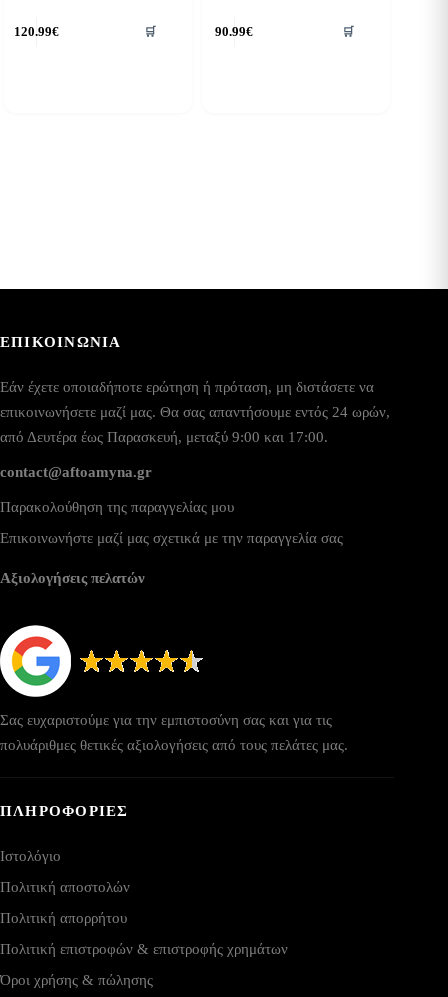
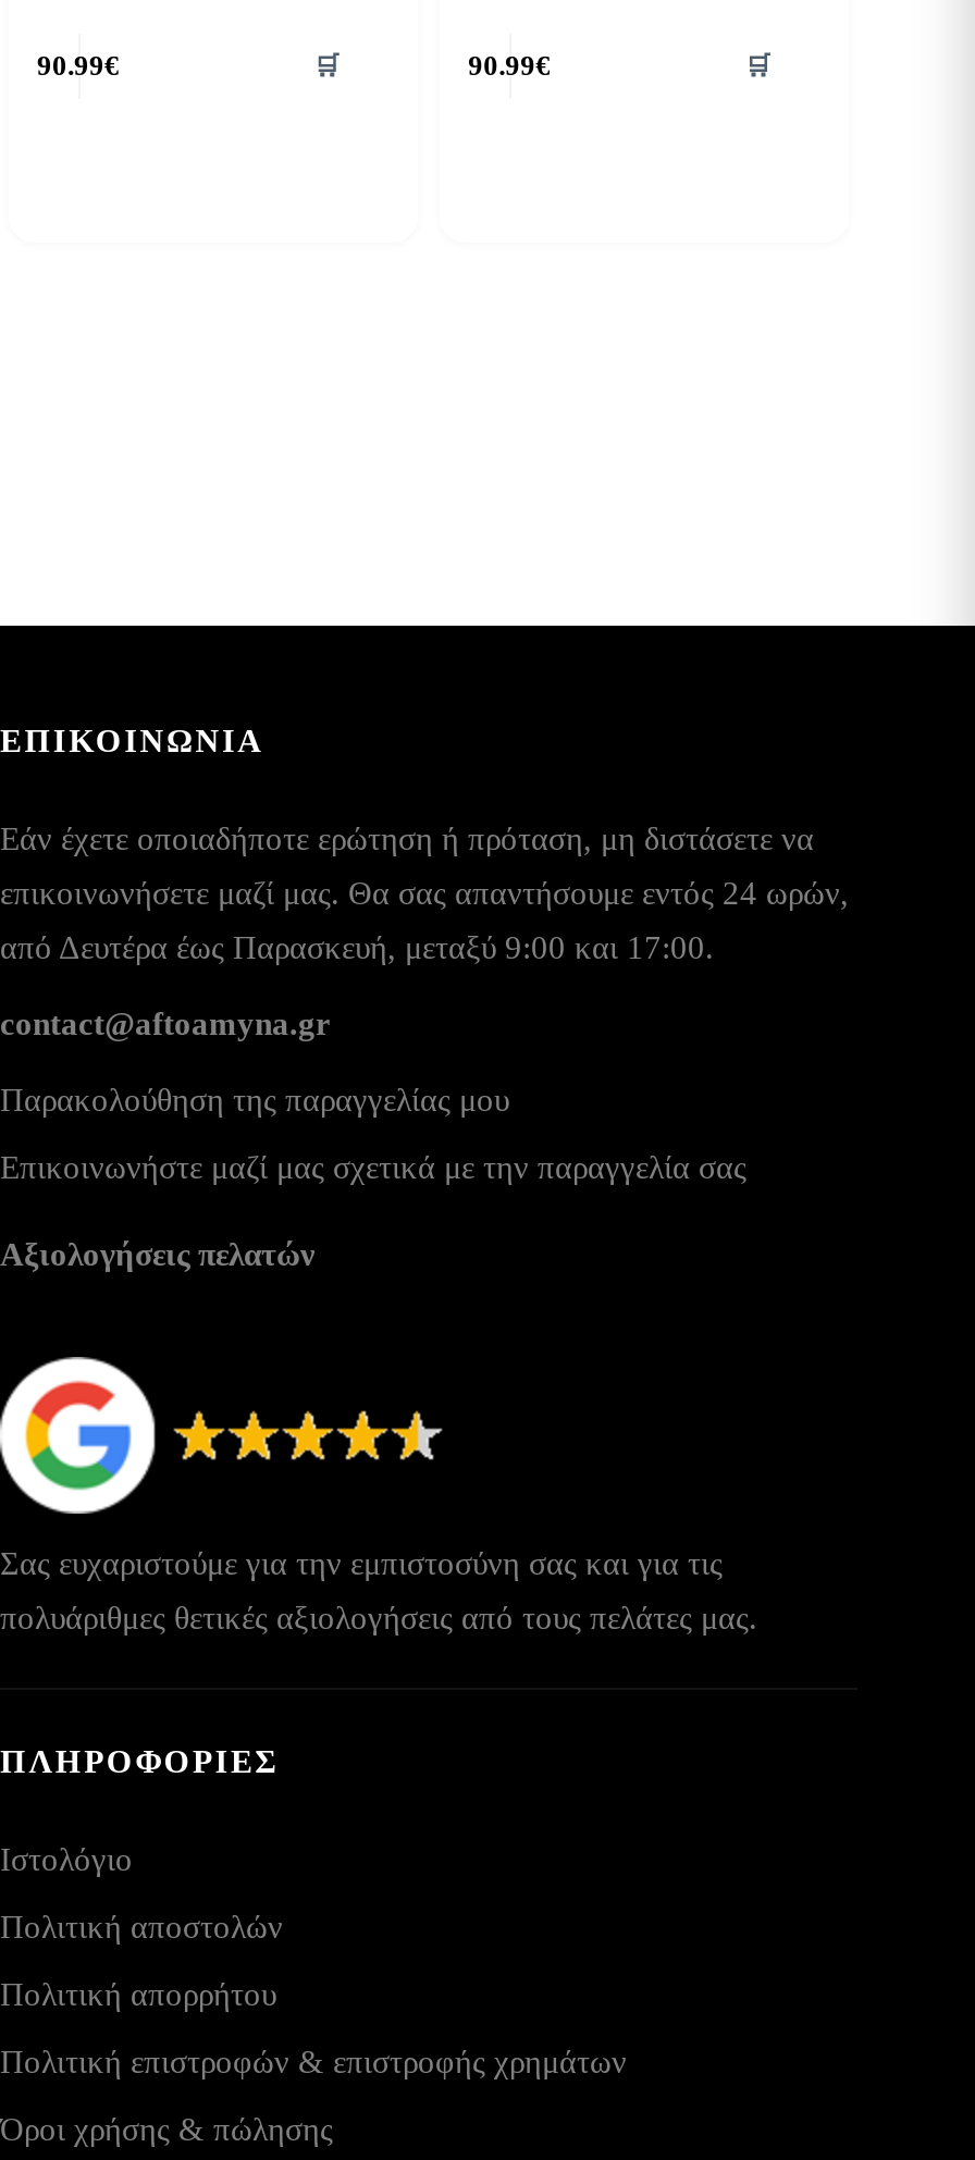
- 120.99€
+ 90.99€
